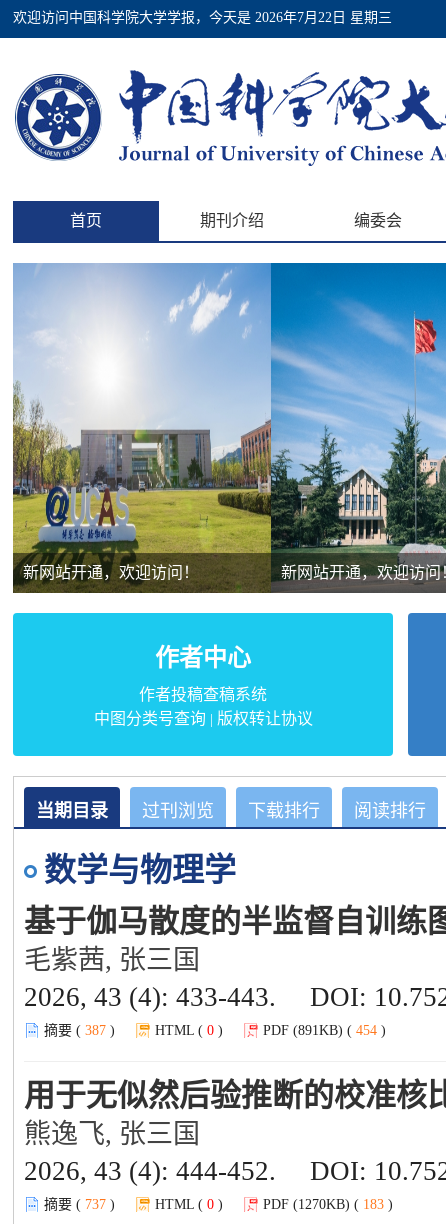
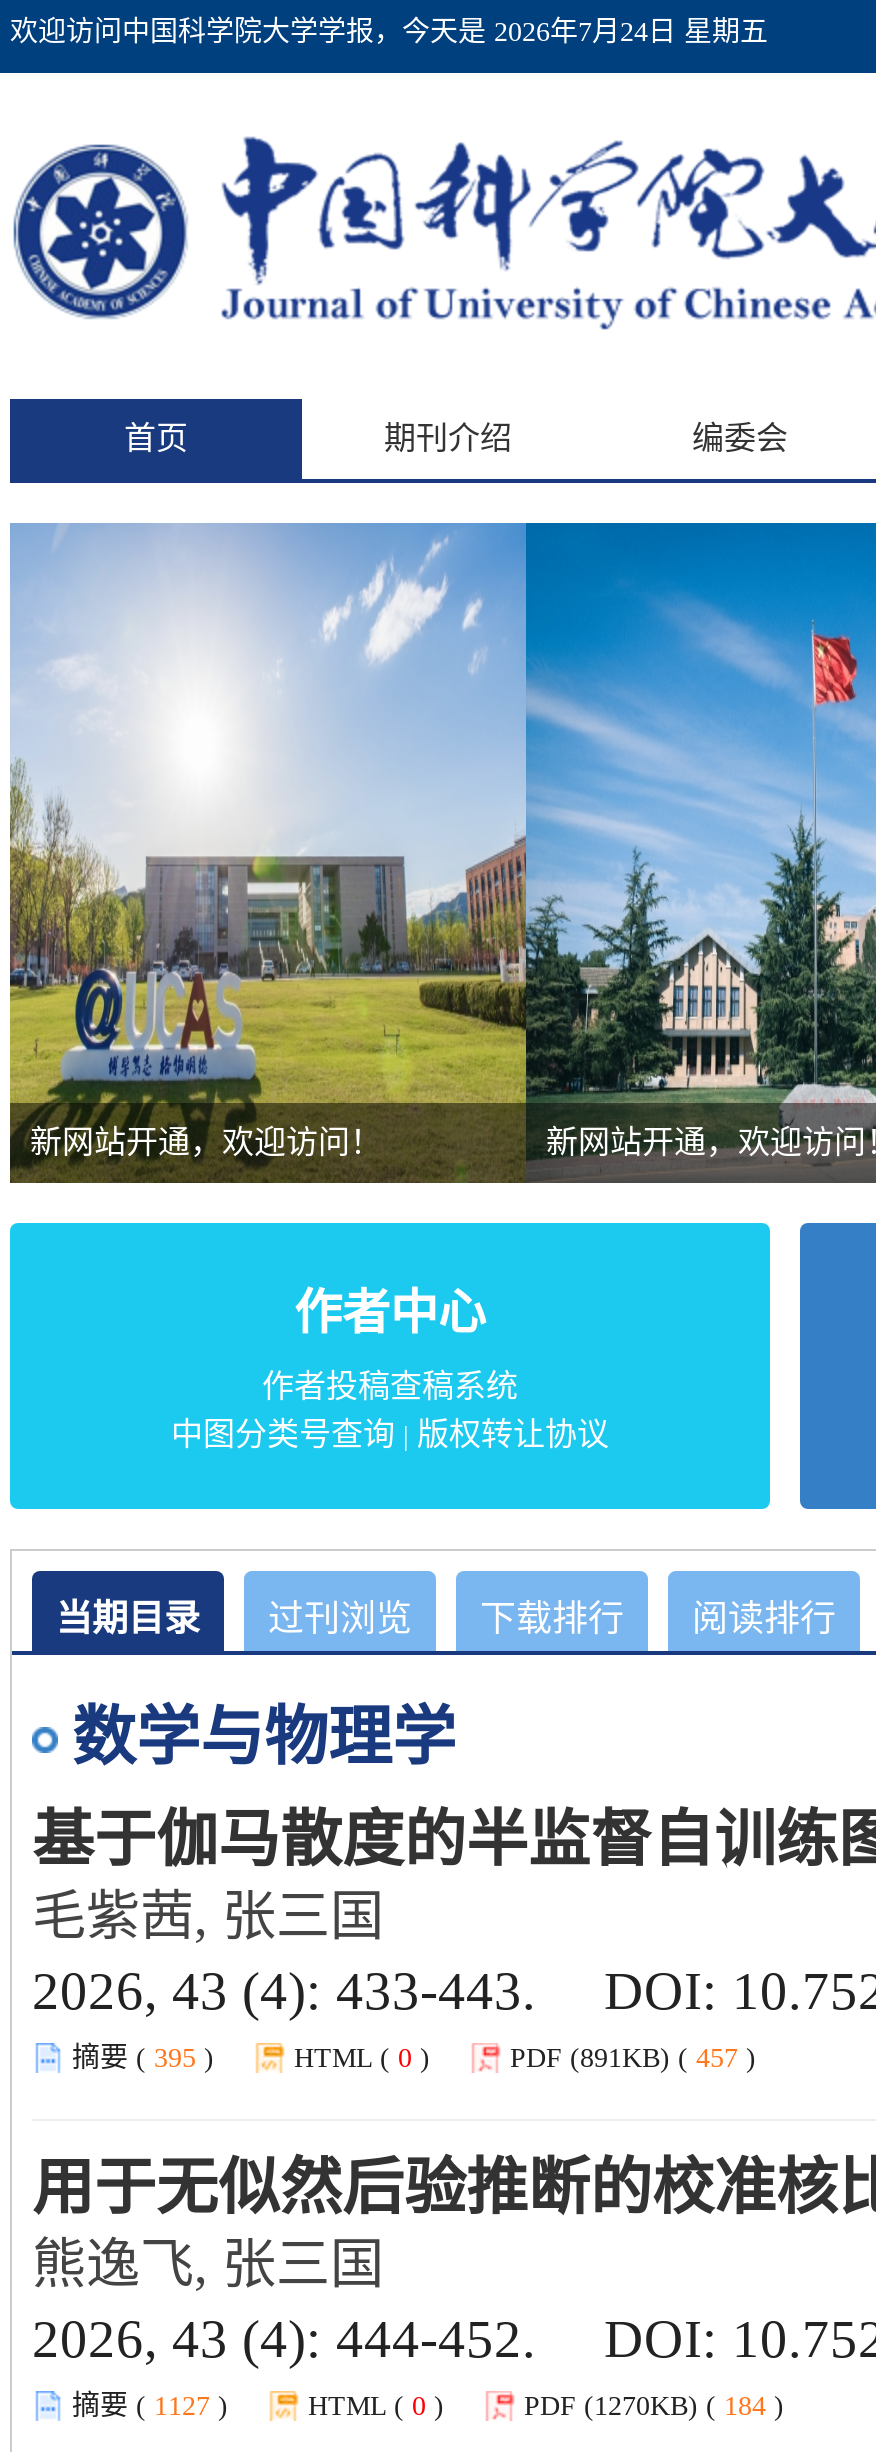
- 欢迎访问中国科学院大学学报，今天是2026年7月22日 星期三
+ 欢迎访问中国科学院大学学报，今天是2026年7月24日 星期五

- 摘要 (387)
+ 摘要 (395)

- PDF (891KB) (454)
+ PDF (891KB) (457)

- 摘要 (737)
+ 摘要 (1127)

- PDF (1270KB) (183)
+ PDF (1270KB) (184)
